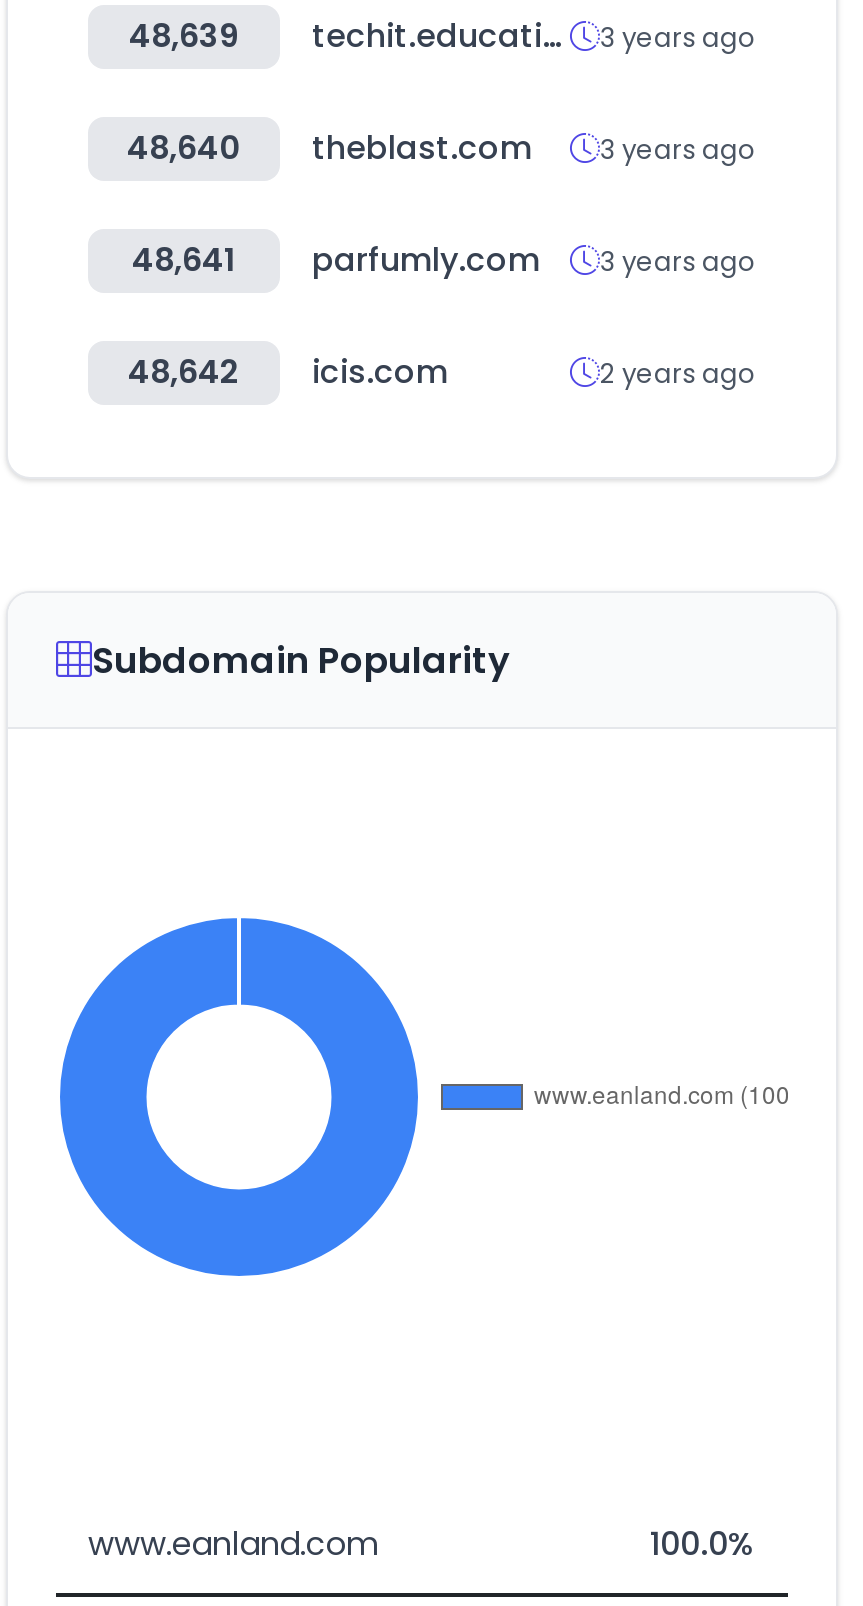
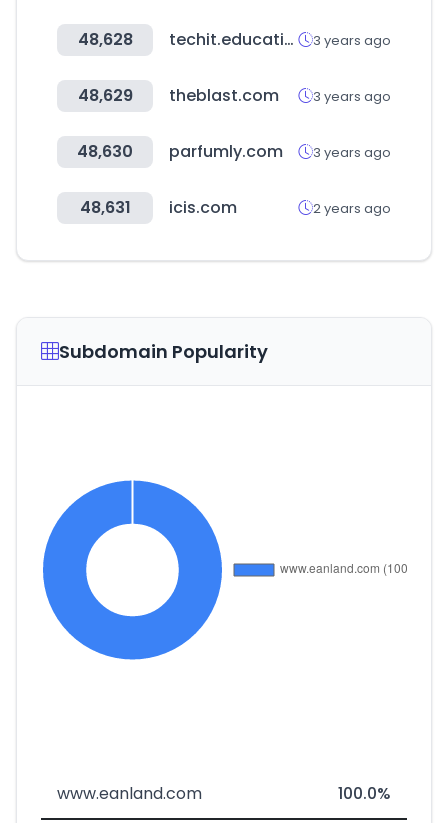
- 48,639
+ 48,628

- 48,640 theblast.com 3 years ago
+ 48,629 theblast.com 3 years ago

- 48,641 parfumly.com 3 years ago
+ 48,630 parfumly.com 3 years ago

- 48,642 icis.com
+ 48,631 icis.com
